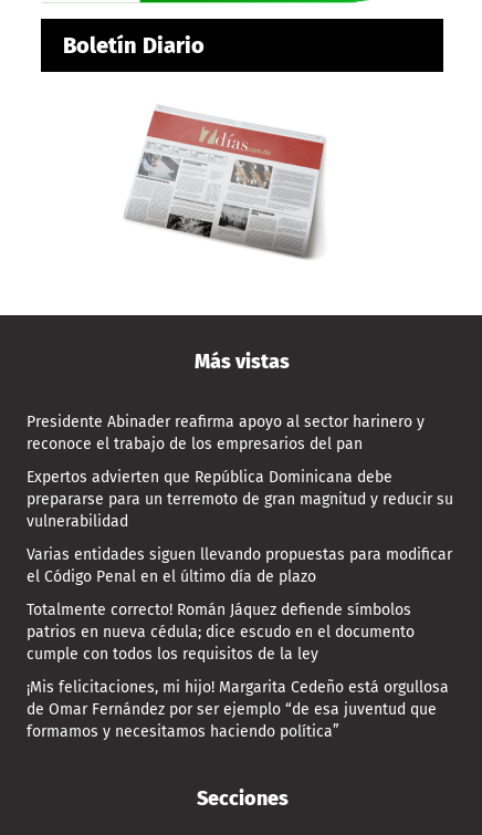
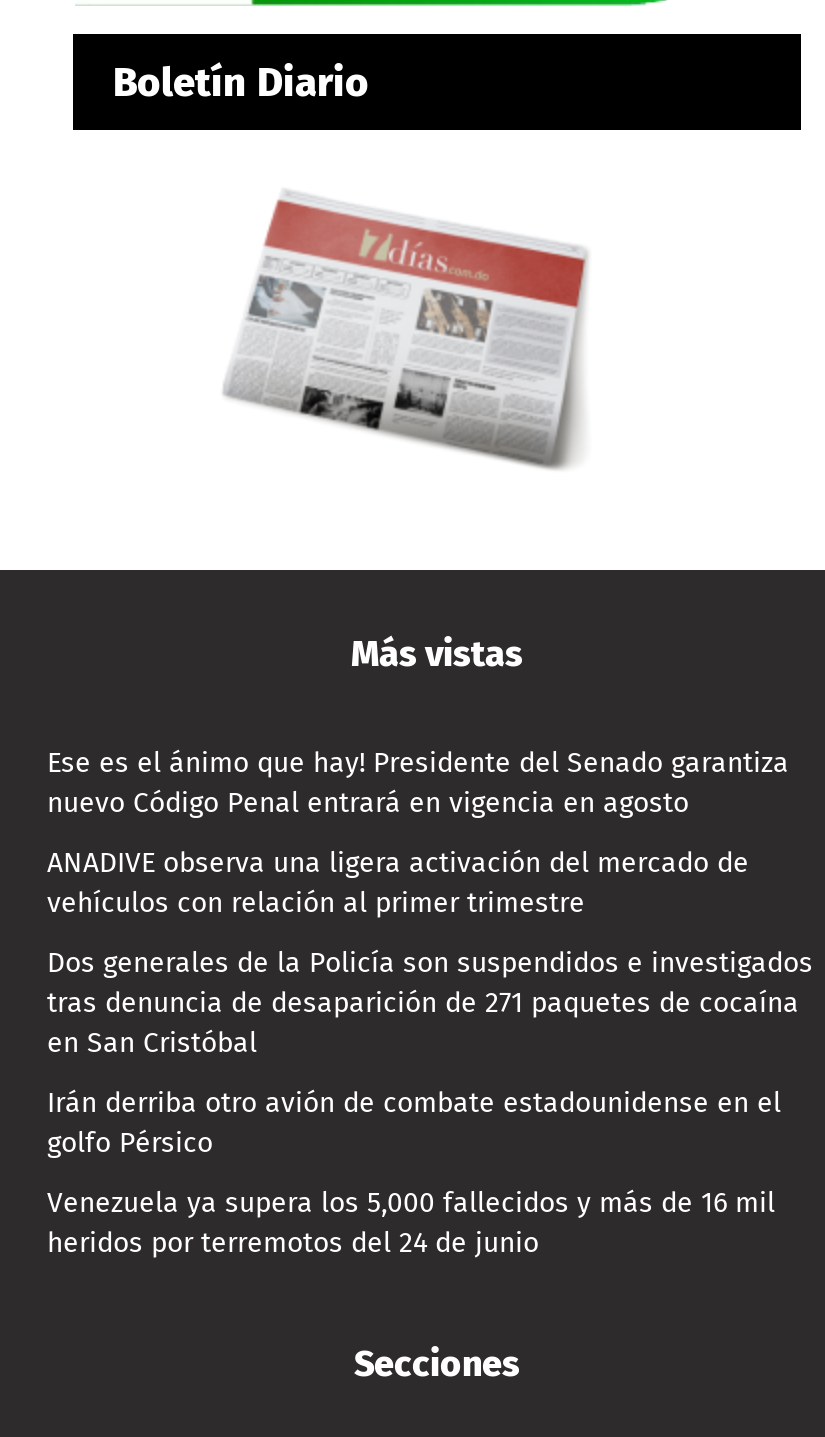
- Presidente Abinader reafirma apoyo al sector harinero y
- reconoce el trabajo de los empresarios del pan
+ Ese es el ánimo que hay! Presidente del Senado garantiza
+ nuevo Código Penal entrará en vigencia en agosto

- Expertos advierten que República Dominicana debe
- prepararse para un terremoto de gran magnitud y reducir su
- vulnerabilidad
+ ANADIVE observa una ligera activación del mercado de
+ vehículos con relación al primer trimestre

- Varias entidades siguen llevando propuestas para modificar
- el Código Penal en el último día de plazo
+ Dos generales de la Policía son suspendidos e investigados
+ tras denuncia de desaparición de 271 paquetes de cocaína
+ en San Cristóbal

- Totalmente correcto! Román Jáquez defiende símbolos
- patrios en nueva cédula; dice escudo en el documento
- cumple con todos los requisitos de la ley
+ Irán derriba otro avión de combate estadounidense en el
+ golfo Pérsico

- ¡Mis felicitaciones, mi hijo! Margarita Cedeño está orgullosa
- de Omar Fernández por ser ejemplo “de esa juventud que
- formamos y necesitamos haciendo política”
+ Venezuela ya supera los 5,000 fallecidos y más de 16 mil
+ heridos por terremotos del 24 de junio
